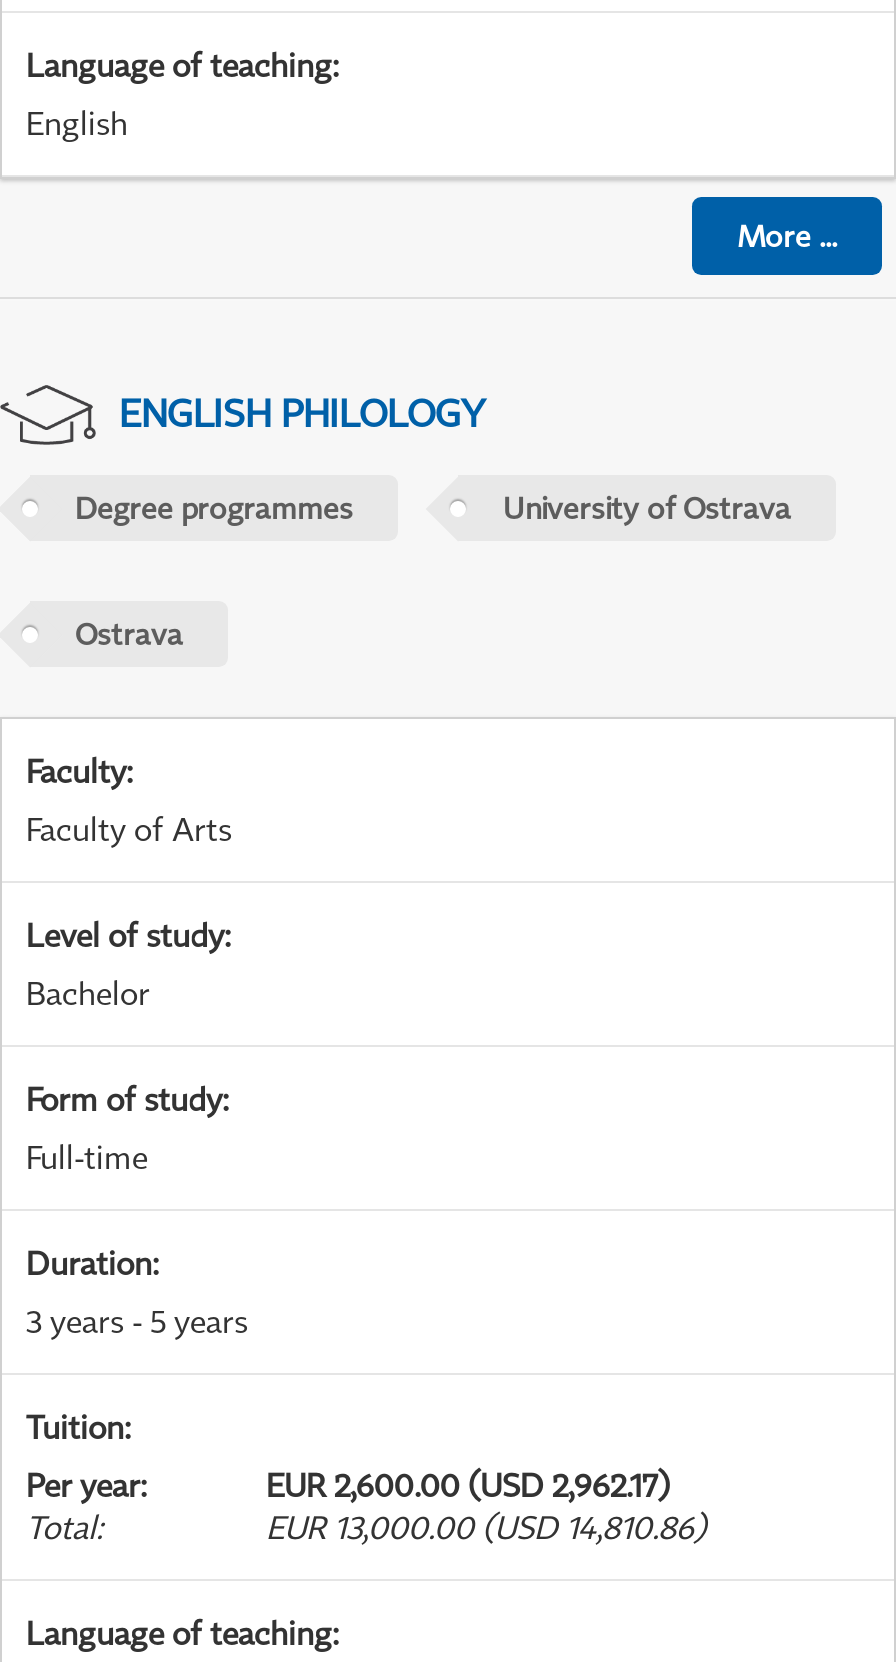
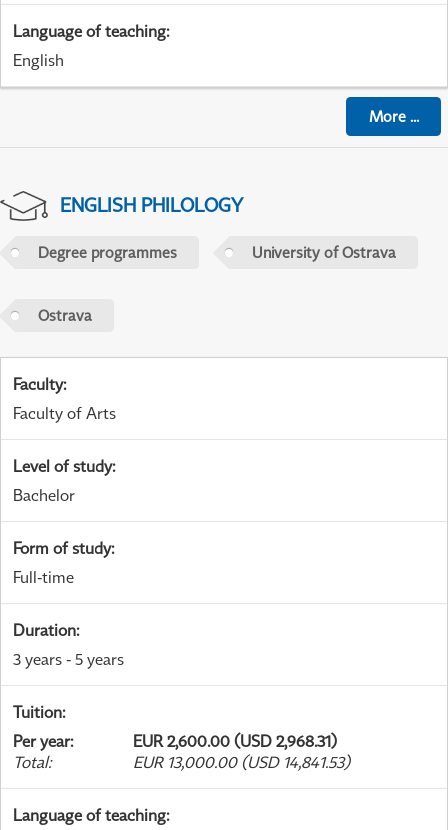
- EUR 2,600.00 (USD 2,962.17)
+ EUR 2,600.00 (USD 2,968.31)

- EUR 13,000.00 (USD 14,810.86)
+ EUR 13,000.00 (USD 14,841.53)
